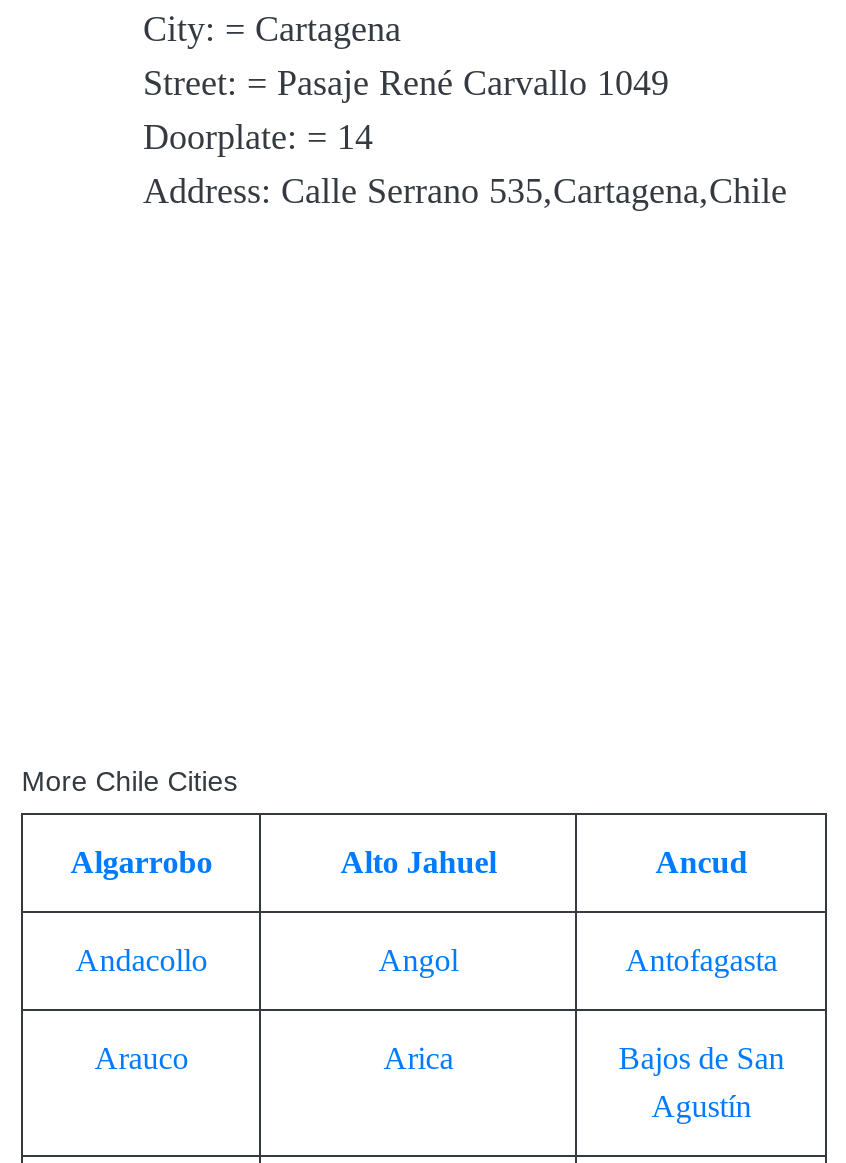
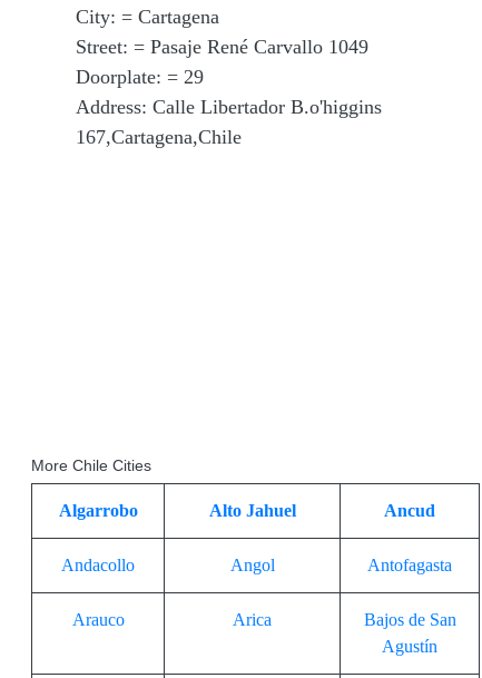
- Doorplate: = 14
- Address: Calle Serrano 535,Cartagena,Chile
+ Doorplate: = 29
+ Address: Calle Libertador B.o'higgins
+ 167,Cartagena,Chile
